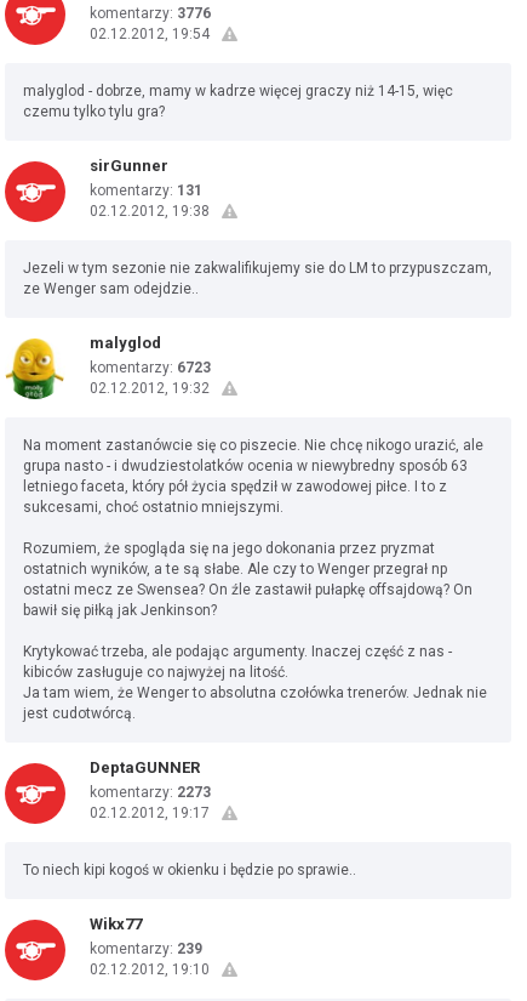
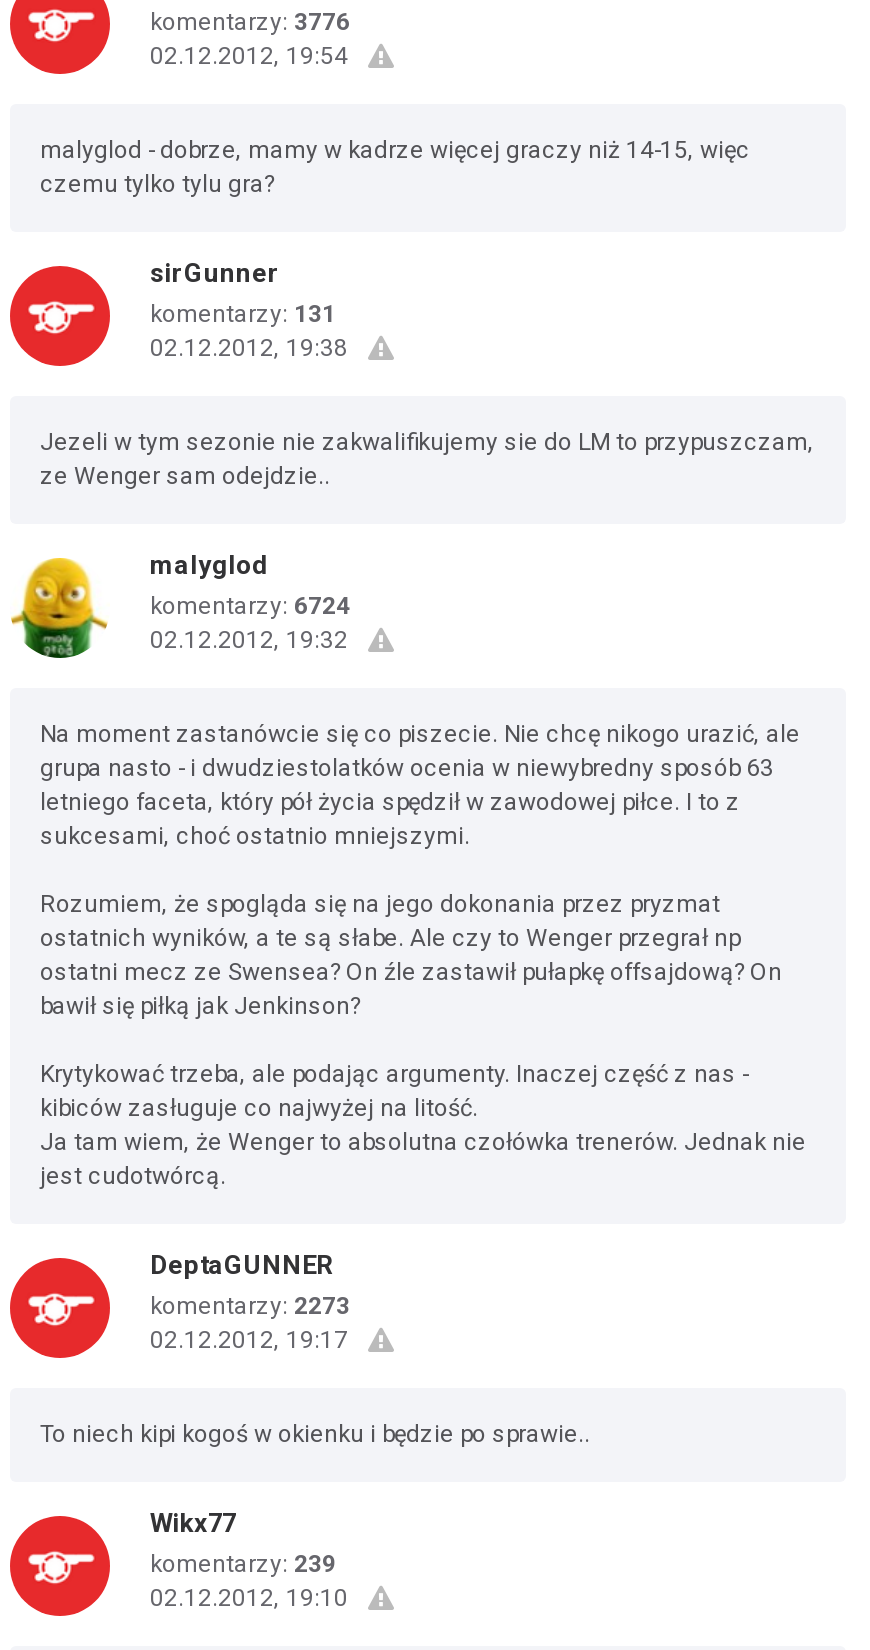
- komentarzy: 6723
+ komentarzy: 6724
